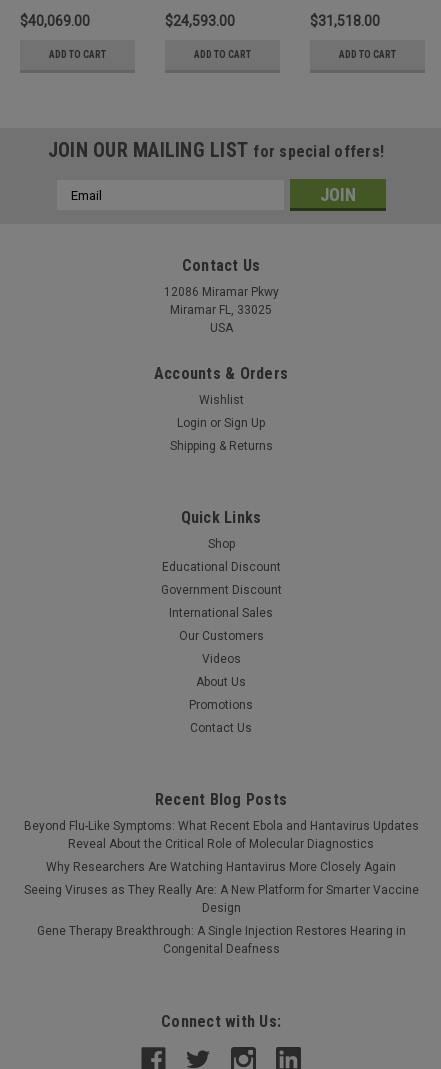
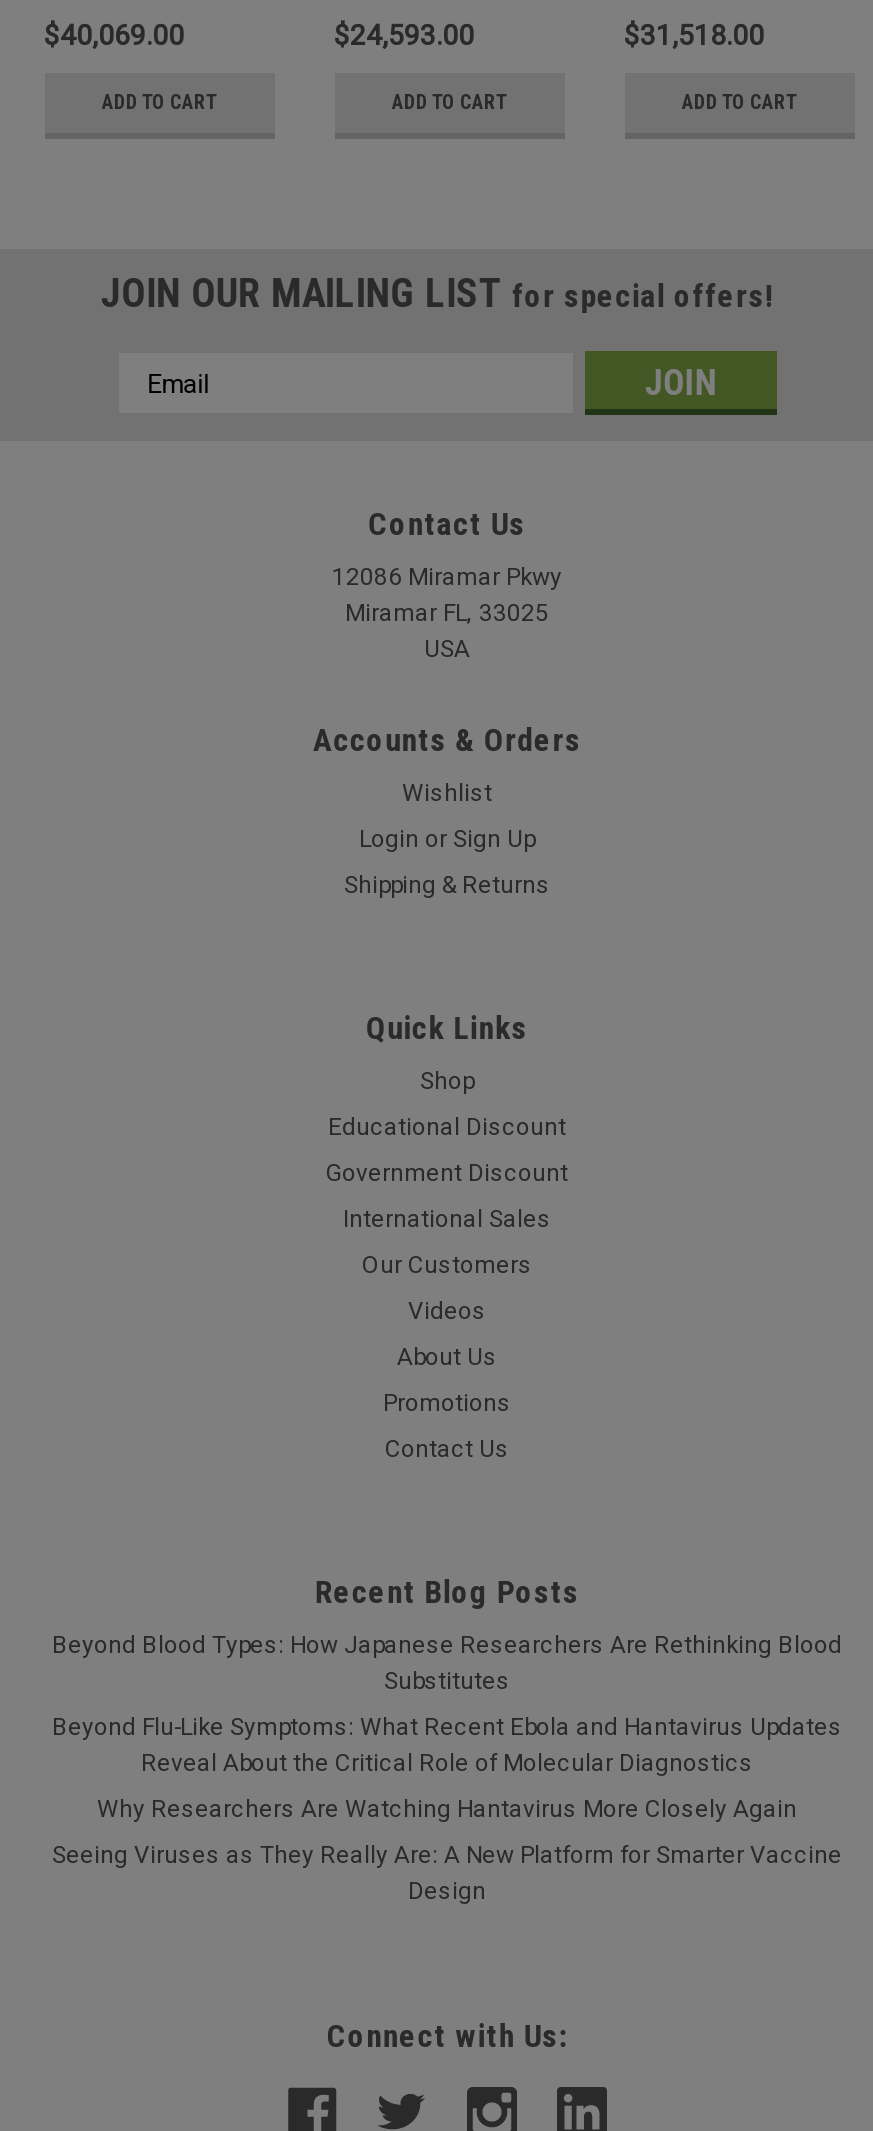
+ Beyond Blood Types: How Japanese Researchers Are Rethinking Blood
+ Substitutes

moved down: Beyond Flu-Like Symptoms: What Recent Ebola and Hantavirus Updates | Reveal About the Critical Role of Molecular Diagnostics | Why Researchers Are Watching Hantavirus More Closely Again | Seeing Viruses as They Really Are: A New Platform for Smarter Vaccine | Design

- Gene Therapy Breakthrough: A Single Injection Restores Hearing in
- Congenital Deafness
